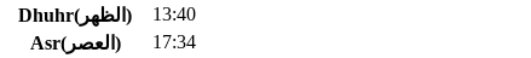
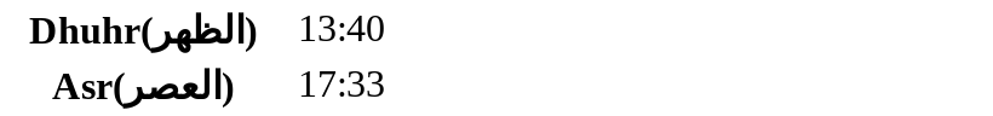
- 17:34
+ 17:33
